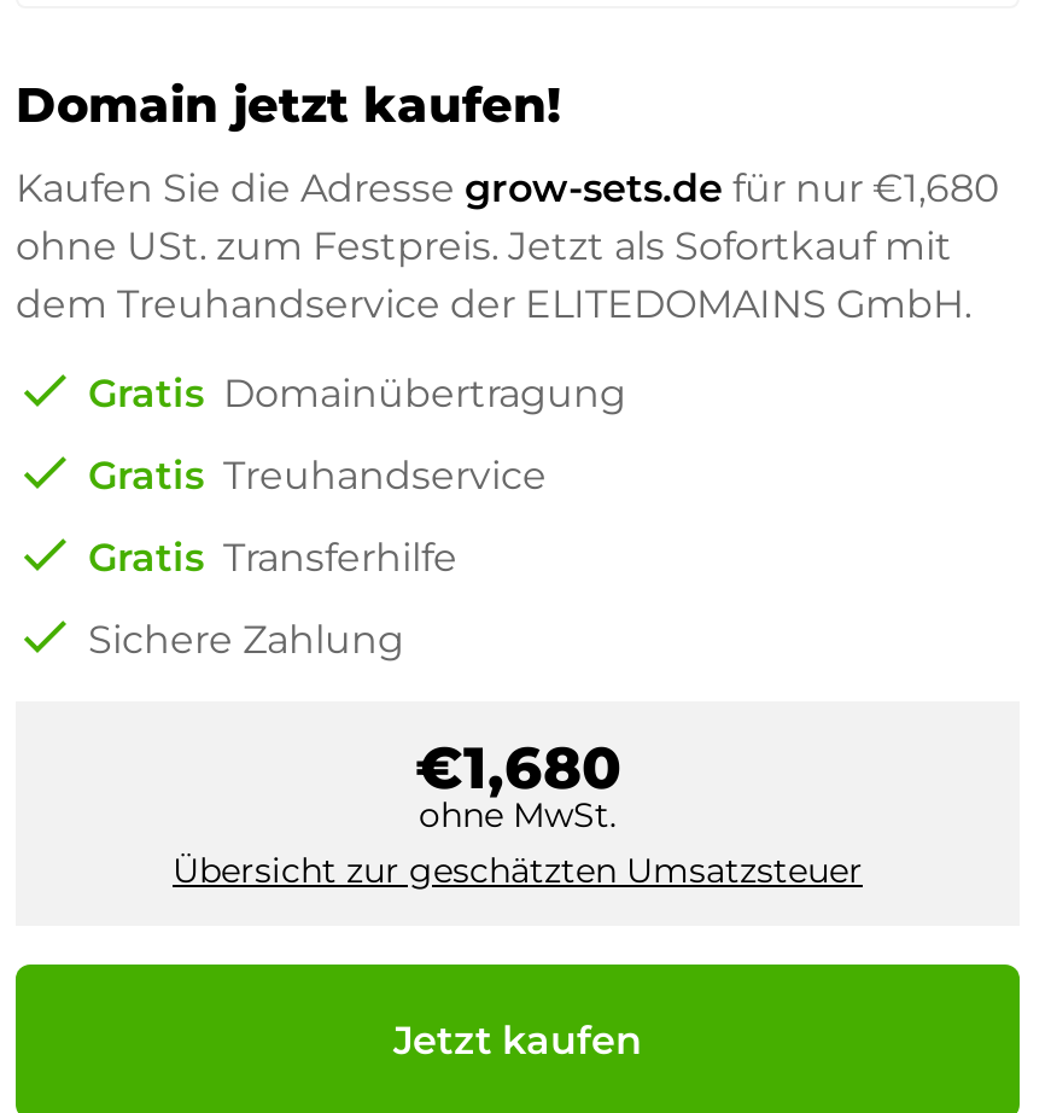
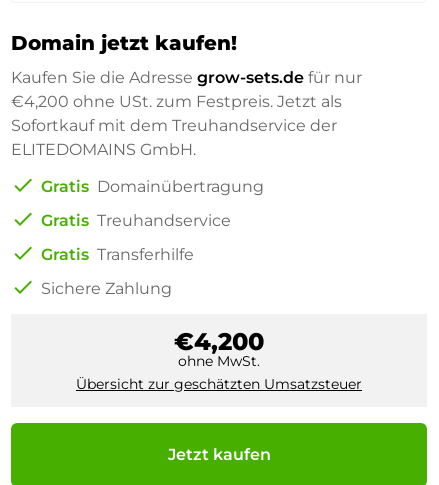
- Kaufen Sie die Adresse grow-sets.de für nur €1,680
- ohne USt. zum Festpreis. Jetzt als Sofortkauf mit
- dem Treuhandservice der ELITEDOMAINS GmbH.
+ Kaufen Sie die Adresse grow-sets.de für nur
+ €4,200 ohne USt. zum Festpreis. Jetzt als
+ Sofortkauf mit dem Treuhandservice der
+ ELITEDOMAINS GmbH.

- €1,680
+ €4,200
